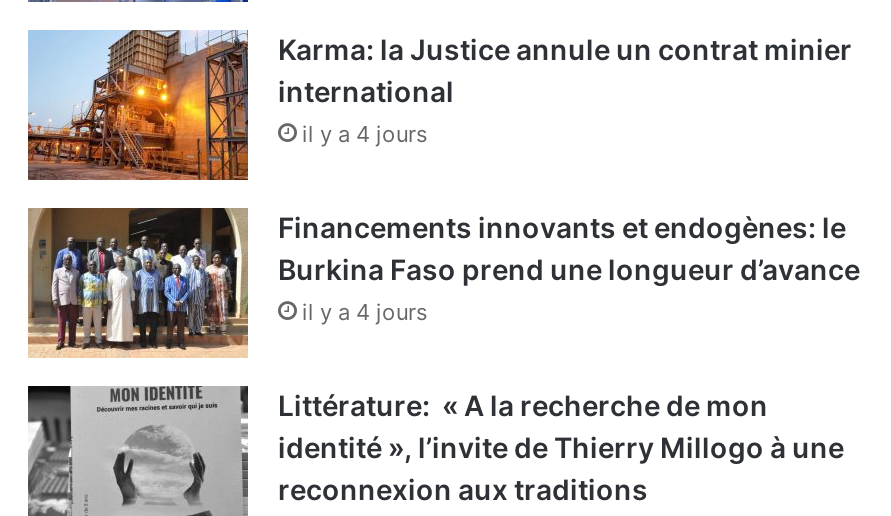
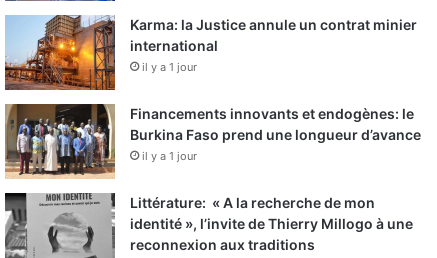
- il y a 4 jours
+ il y a 1 jour

- il y a 4 jours
+ il y a 1 jour
